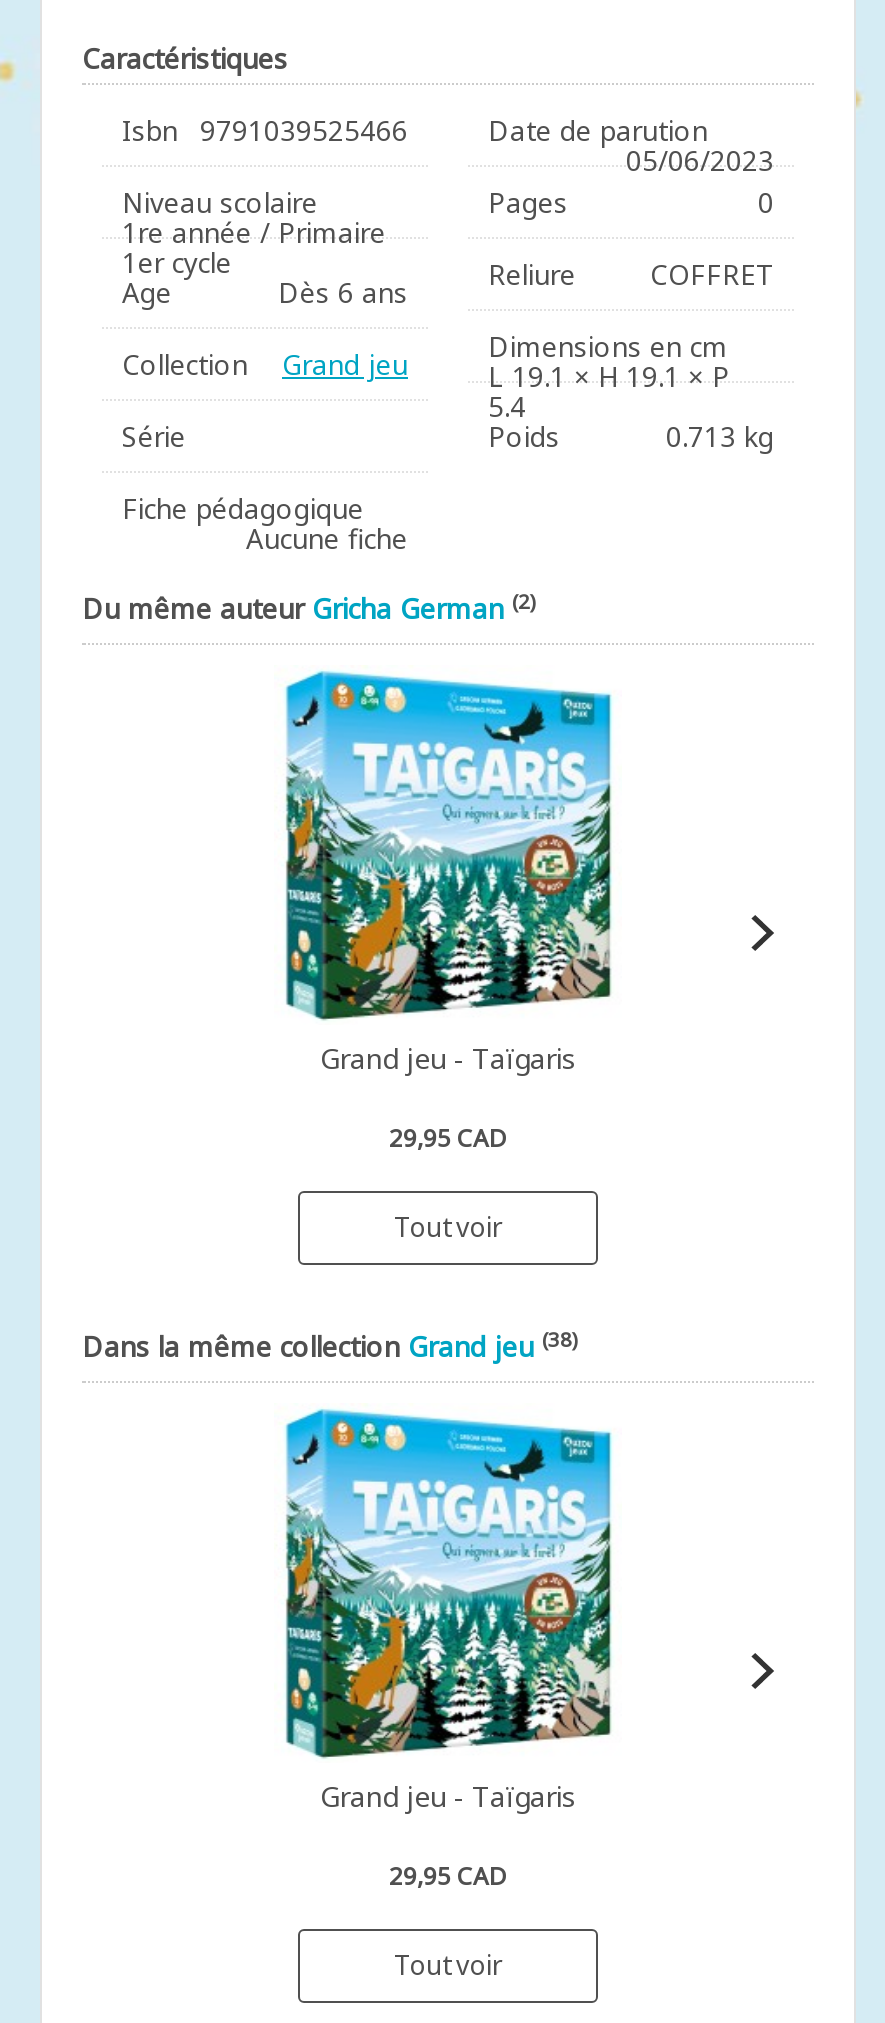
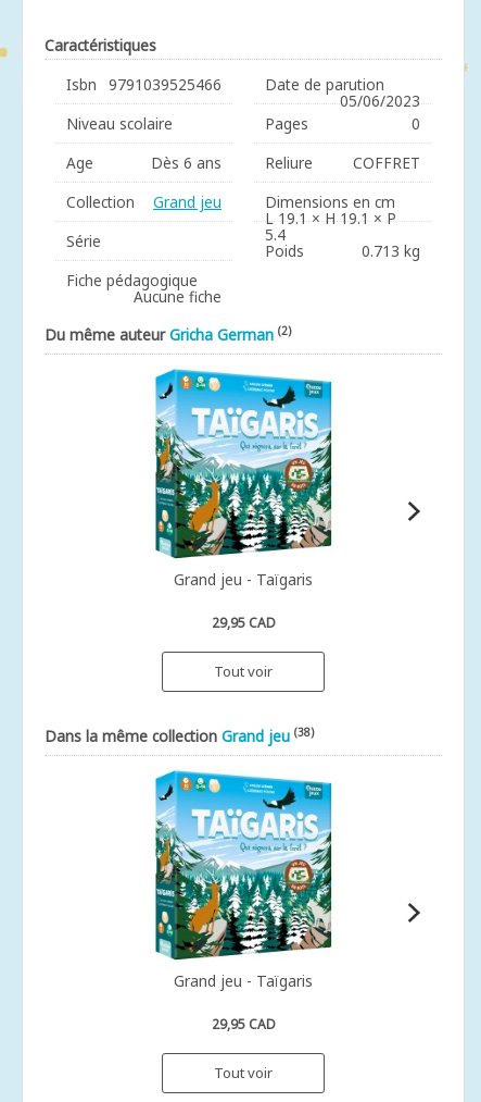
- 1re année / Primaire
- 1er cycle
